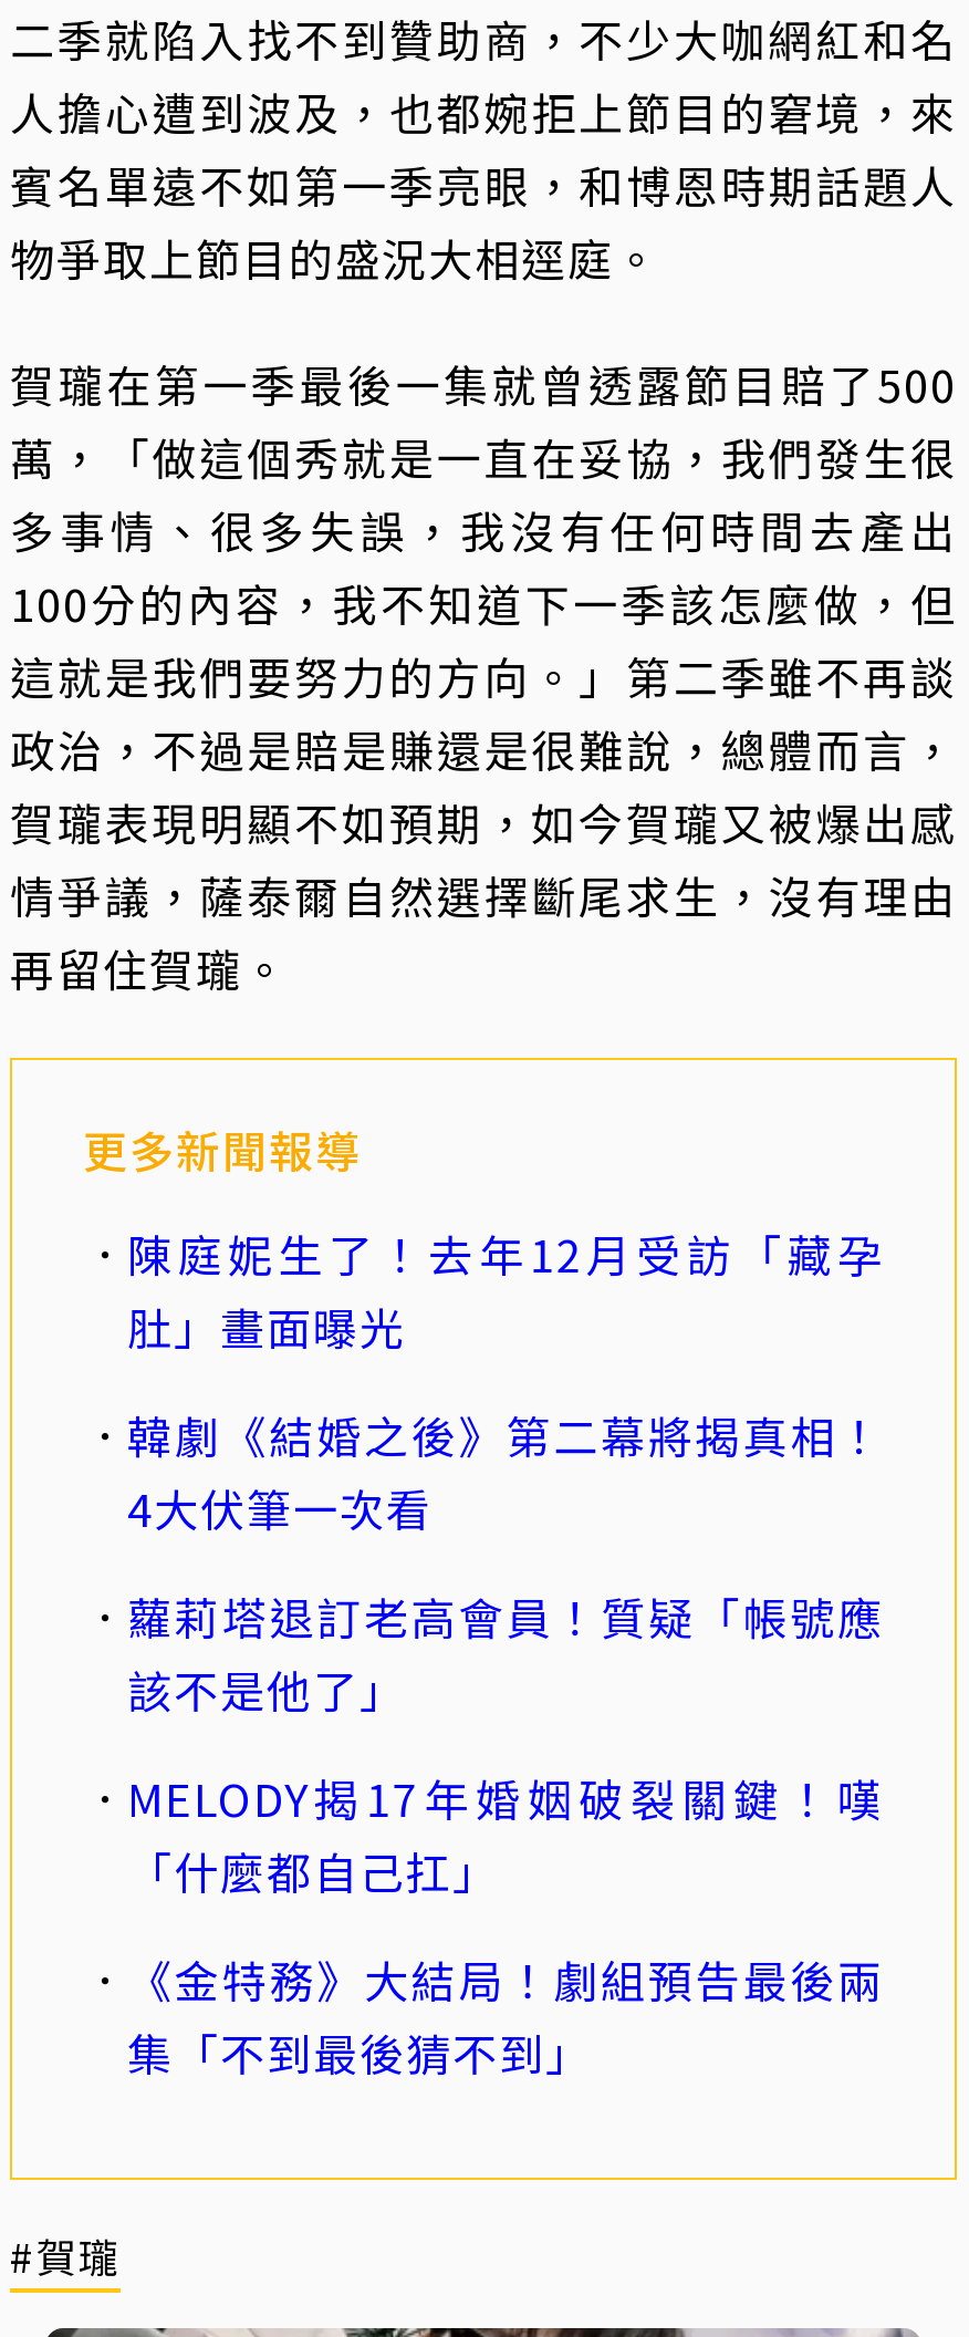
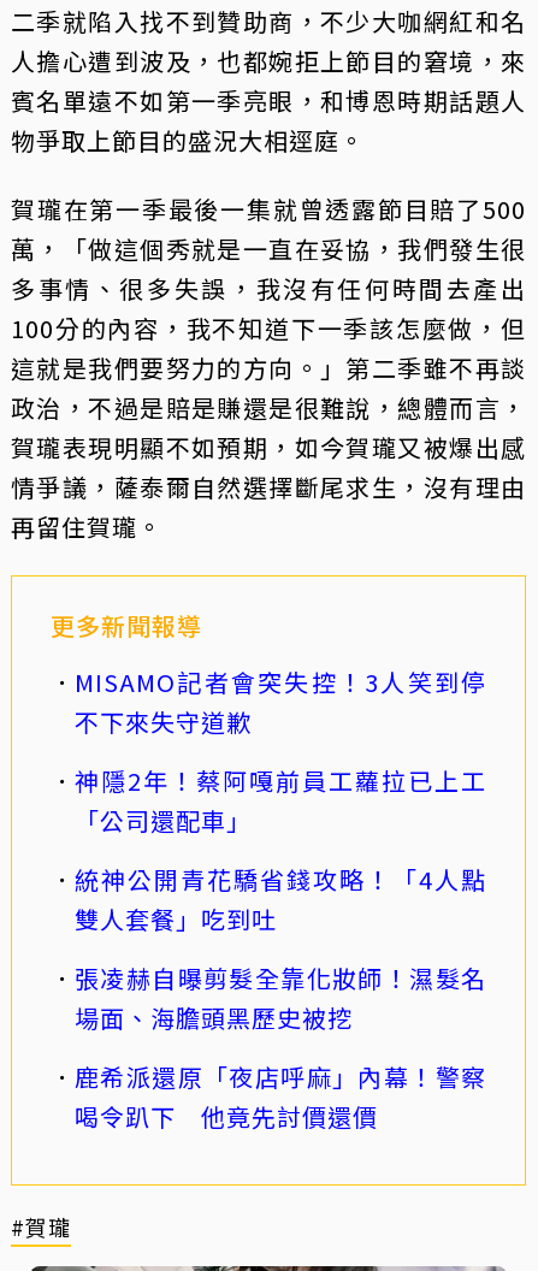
- 陳庭妮生了！去年12月受訪「藏孕
- 肚」畫面曝光
+ MISAMO記者會突失控！3人笑到停
+ 不下來失守道歉

- 韓劇《結婚之後》第二幕將揭真相！
- 4大伏筆一次看
+ 神隱2年！蔡阿嘎前員工蘿拉已上工
+ 「公司還配車」

- 蘿莉塔退訂老高會員！質疑「帳號應
- 該不是他了」
+ 統神公開青花驕省錢攻略！「4人點
+ 雙人套餐」吃到吐

- MELODY揭17年婚姻破裂關鍵！嘆
- 「什麼都自己扛」
+ 張凌赫自曝剪髮全靠化妝師！濕髮名
+ 場面、海膽頭黑歷史被挖

- 《金特務》大結局！劇組預告最後兩
- 集「不到最後猜不到」
+ 鹿希派還原「夜店呼麻」內幕！警察
+ 喝令趴下 他竟先討價還價
